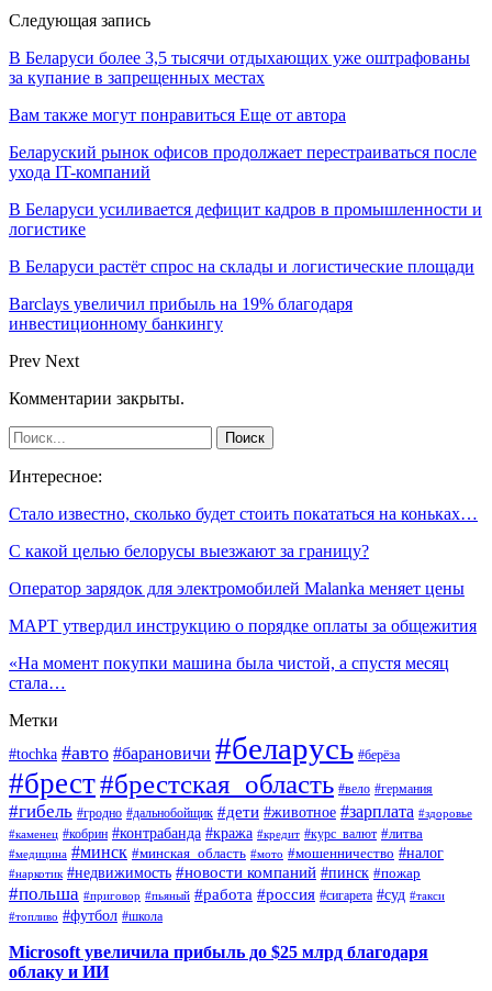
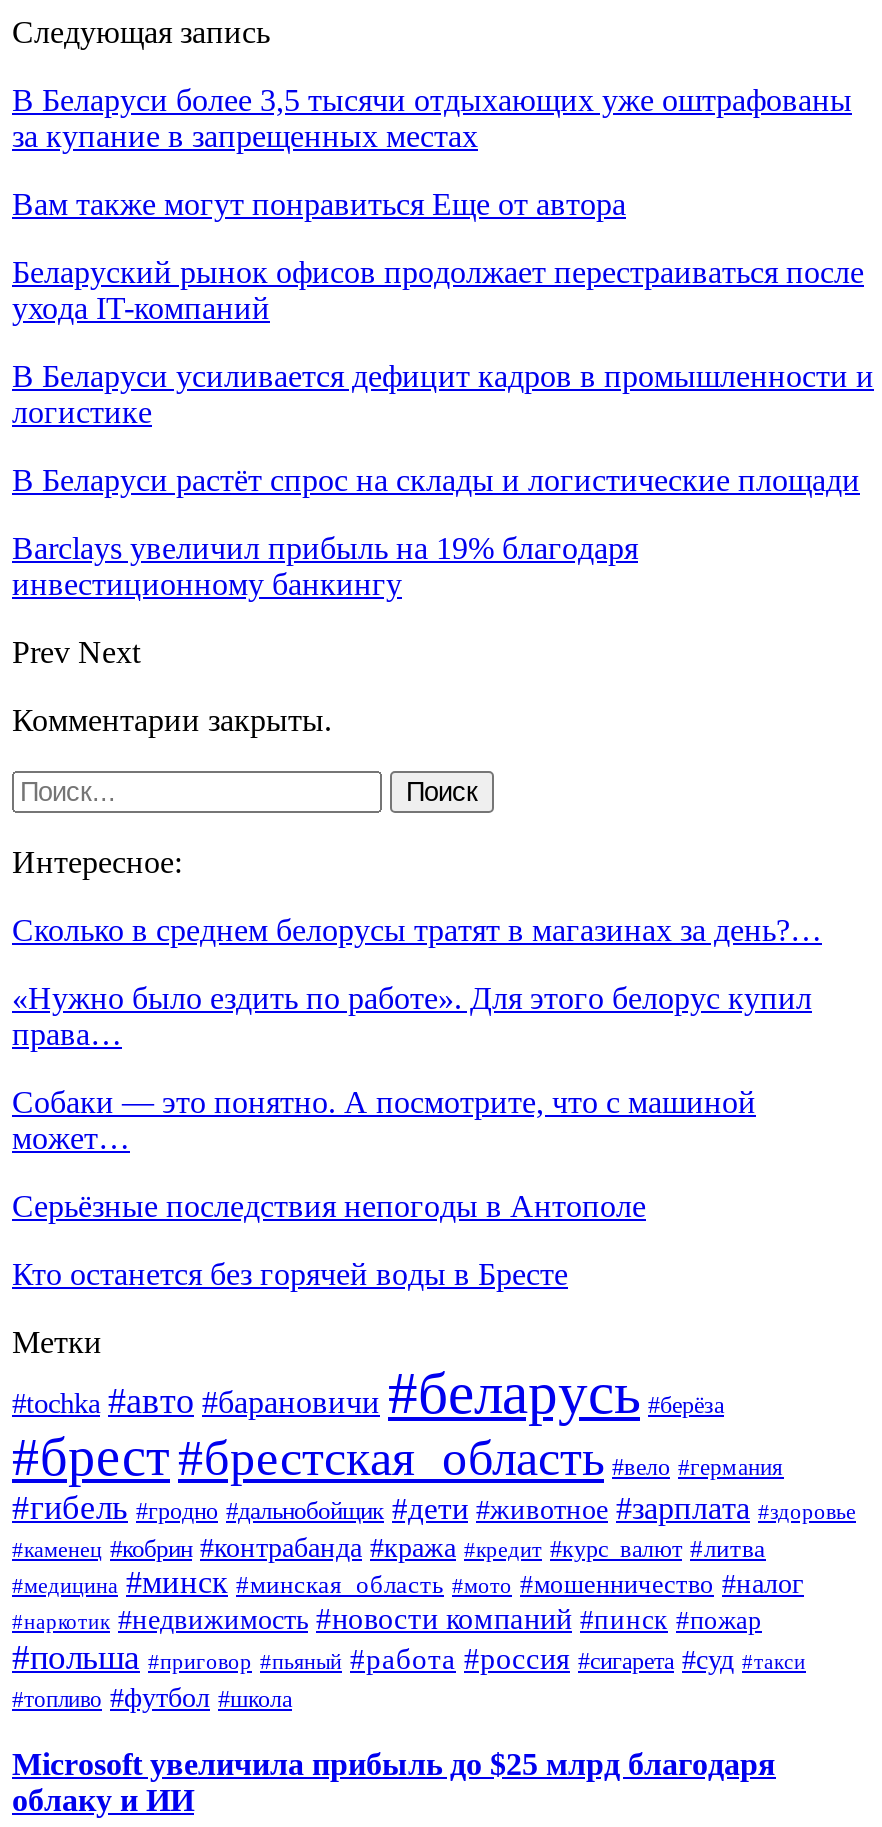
- Стало известно, сколько будет стоить покататься на коньках…
+ Сколько в среднем белорусы тратят в магазинах за день?…

- С какой целью белорусы выезжают за границу?
+ «Нужно было ездить по работе». Для этого белорус купил
+ права…

- Оператор зарядок для электромобилей Malanka меняет цены
+ Собаки — это понятно. А посмотрите, что с машиной
+ может…

- МАРТ утвердил инструкцию о порядке оплаты за общежития
+ Серьёзные последствия непогоды в Антополе

- «На момент покупки машина была чистой, а спустя месяц
- стала…
+ Кто останется без горячей воды в Бресте
